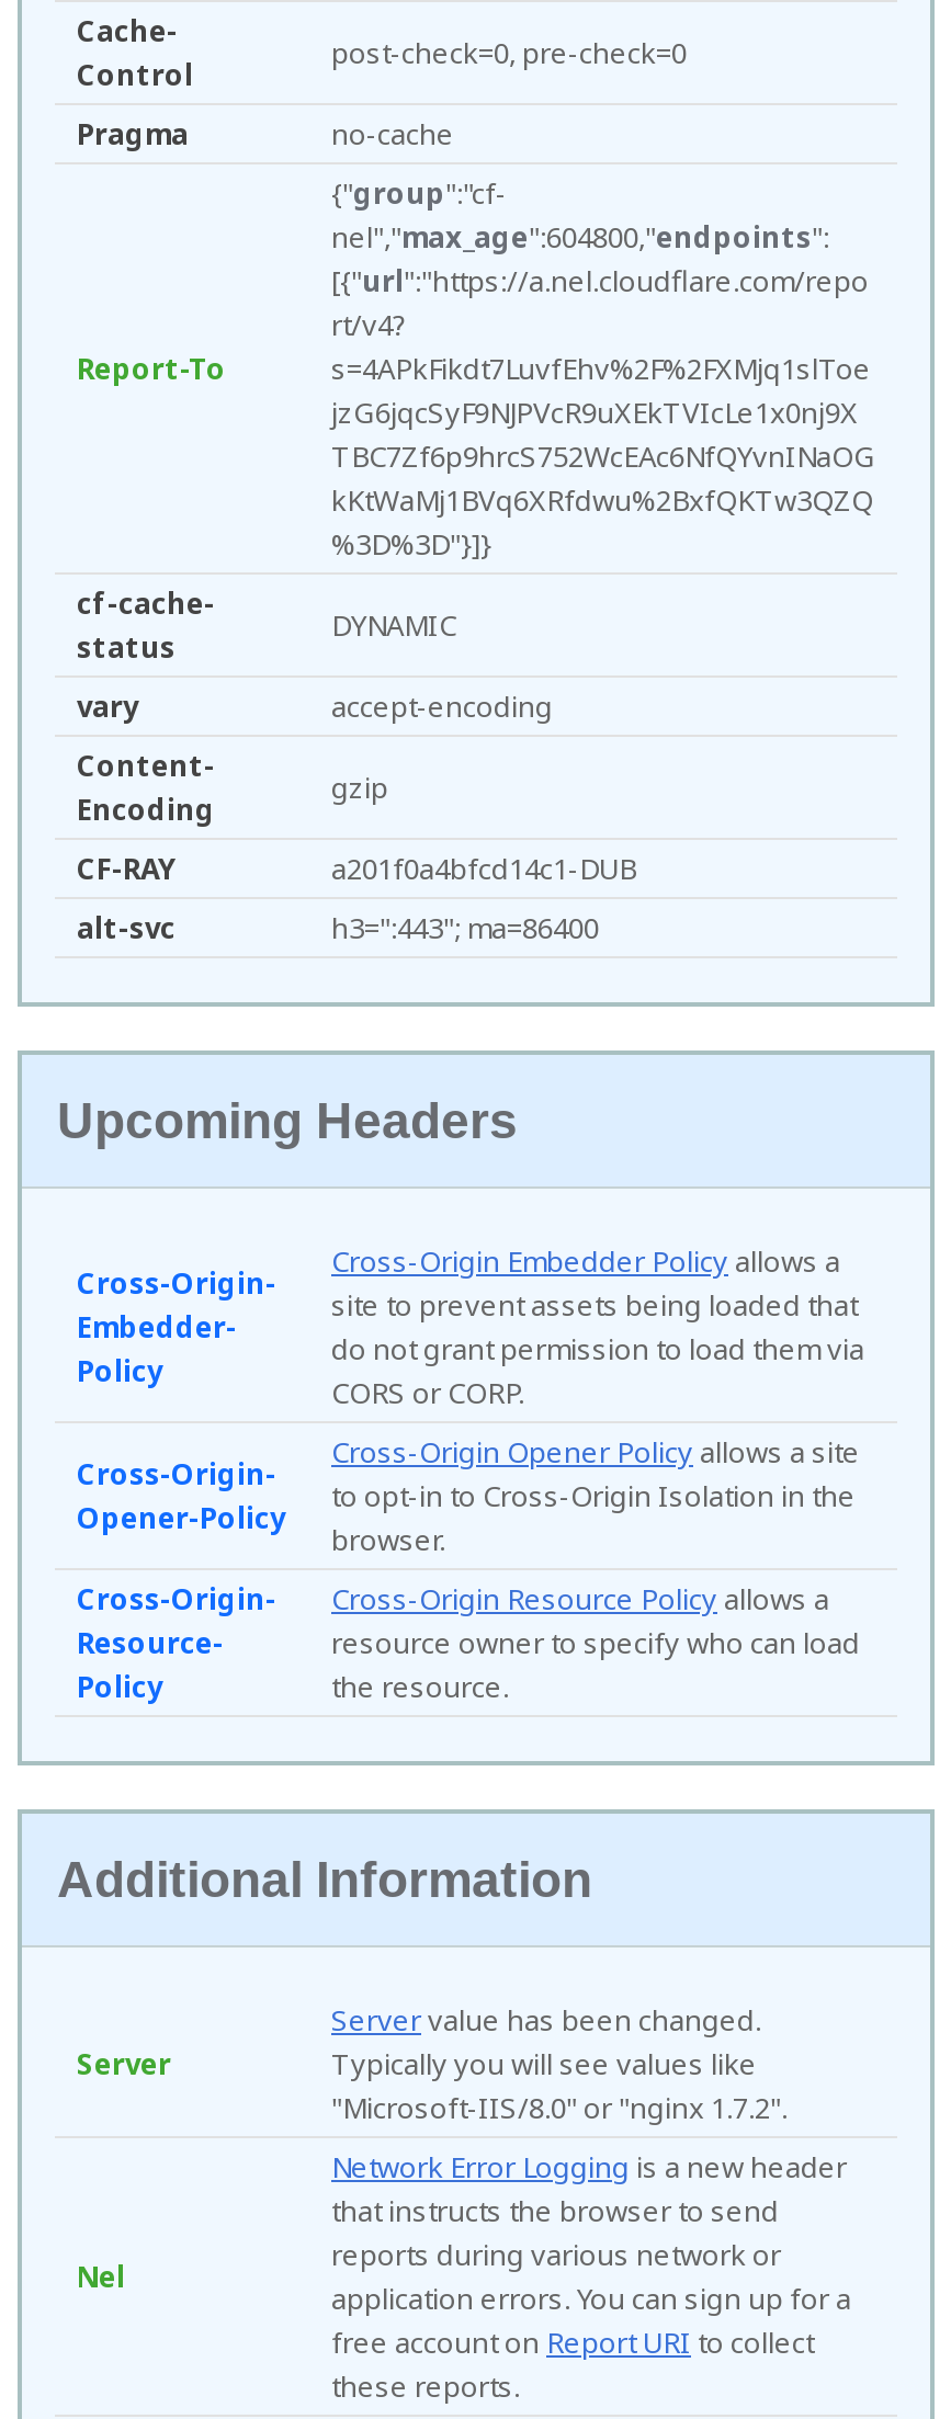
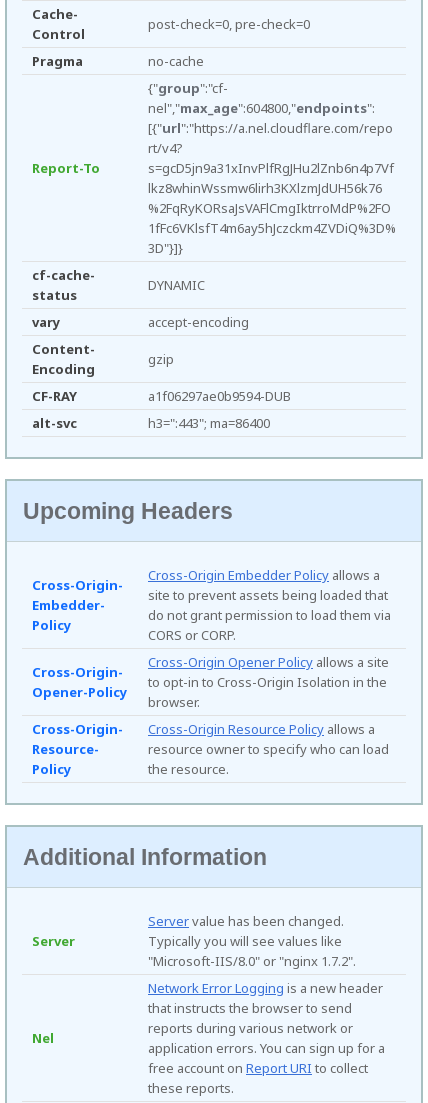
- s=4APkFikdt7LuvfEhv%2F%2FXMjq1slToe
- jzG6jqcSyF9NJPVcR9uXEkTVIcLe1x0nj9X
- TBC7Zf6p9hrcS752WcEAc6NfQYvnINaOG
- kKtWaMj1BVq6XRfdwu%2BxfQKTw3QZQ
- %3D%3D"}]}
+ s=gcD5jn9a31xInvPlfRgJHu2lZnb6n4p7Vf
+ lkz8whinWssmw6lirh3KXlzmJdUH56k76
+ %2FqRyKORsaJsVAFlCmgIktrroMdP%2FO
+ 1fFc6VKlsfT4m6ay5hJczckm4ZVDiQ%3D%
+ 3D"}]}

- a201f0a4bfcd14c1-DUB
+ a1f06297ae0b9594-DUB
